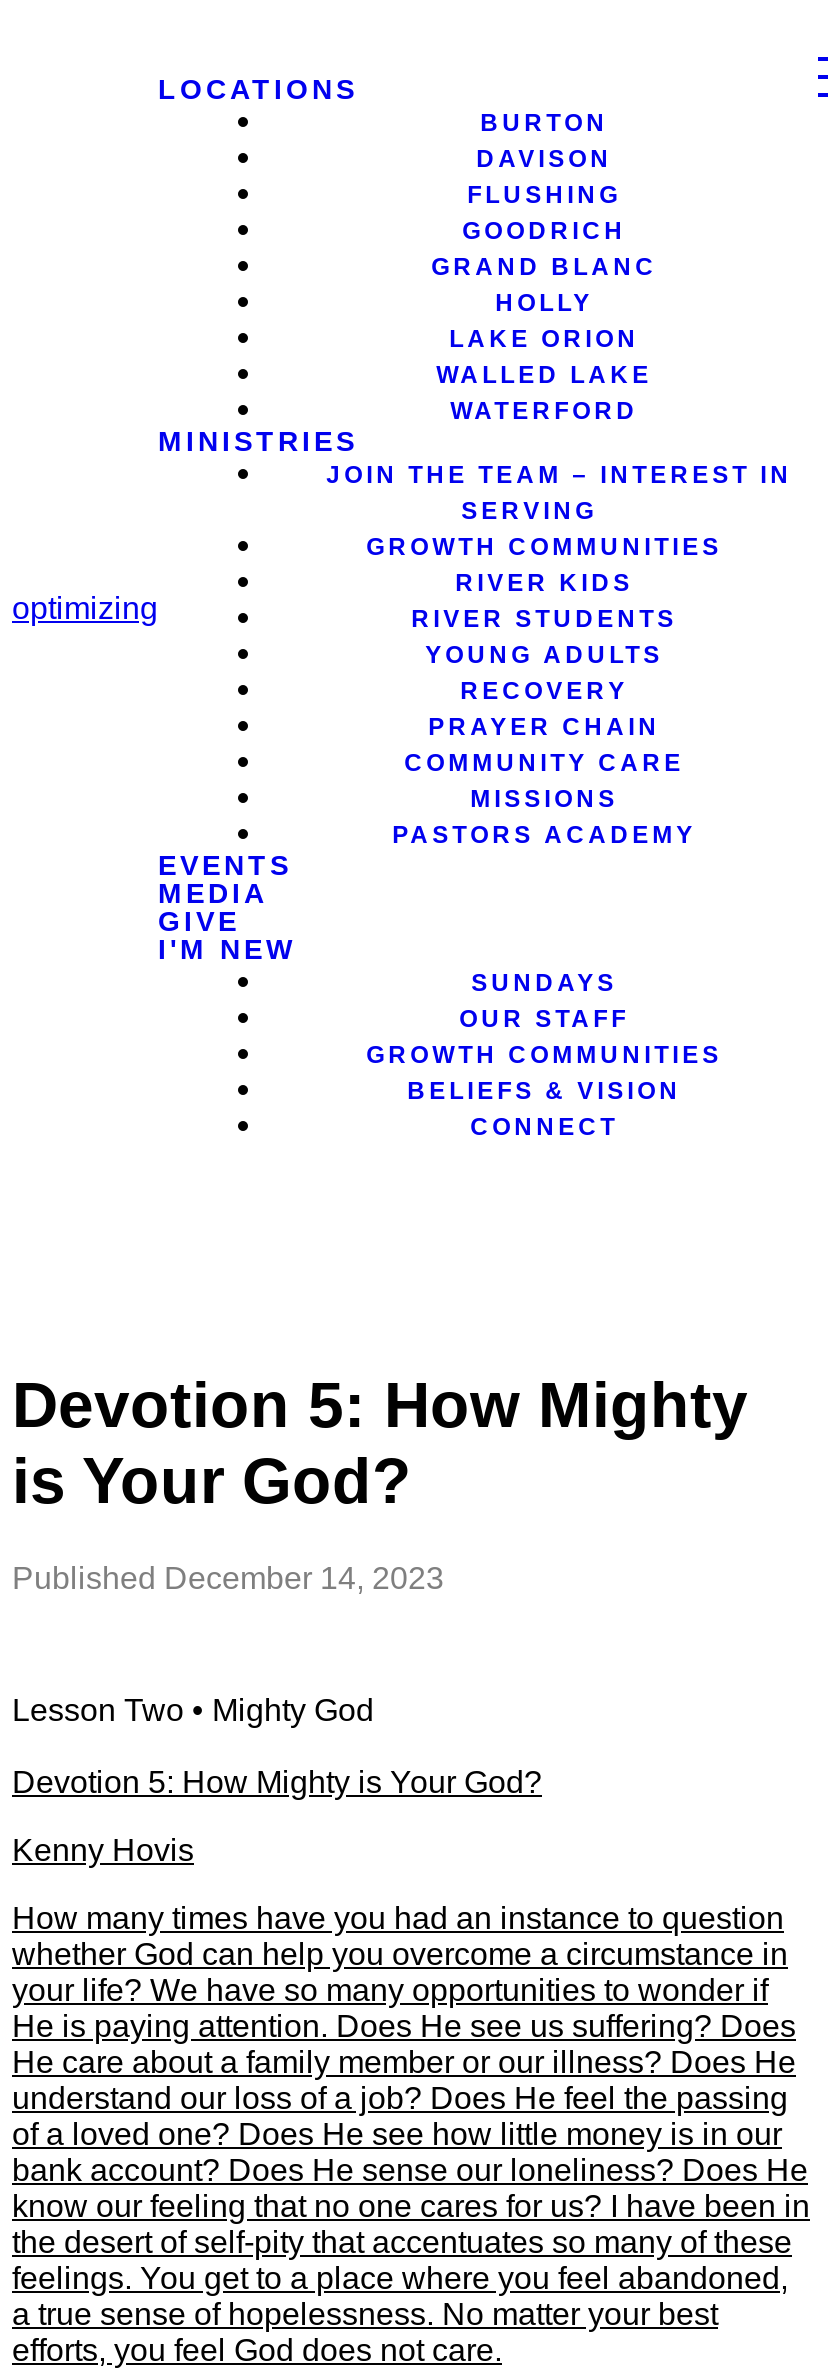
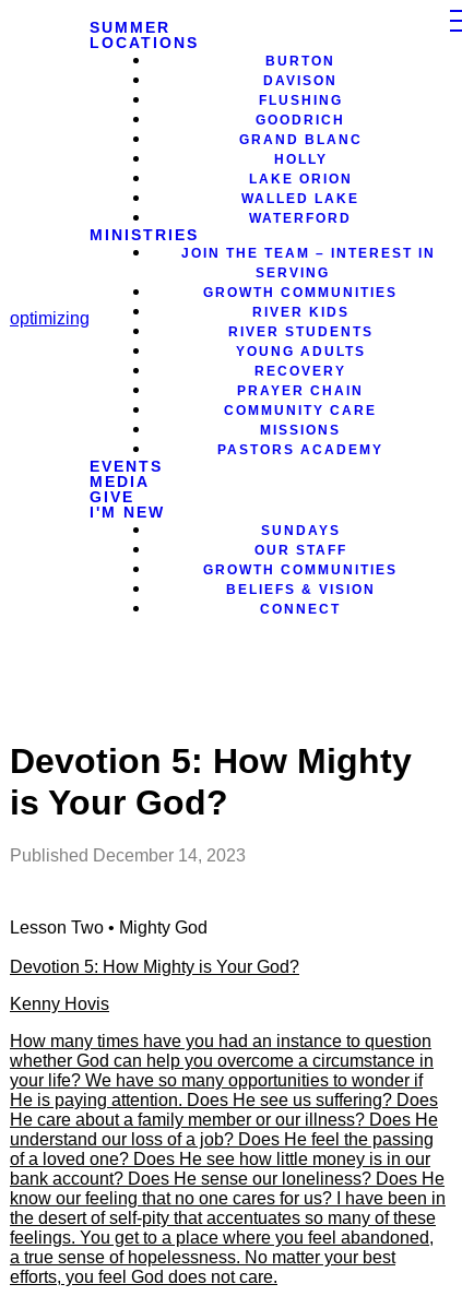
+ SUMMER
